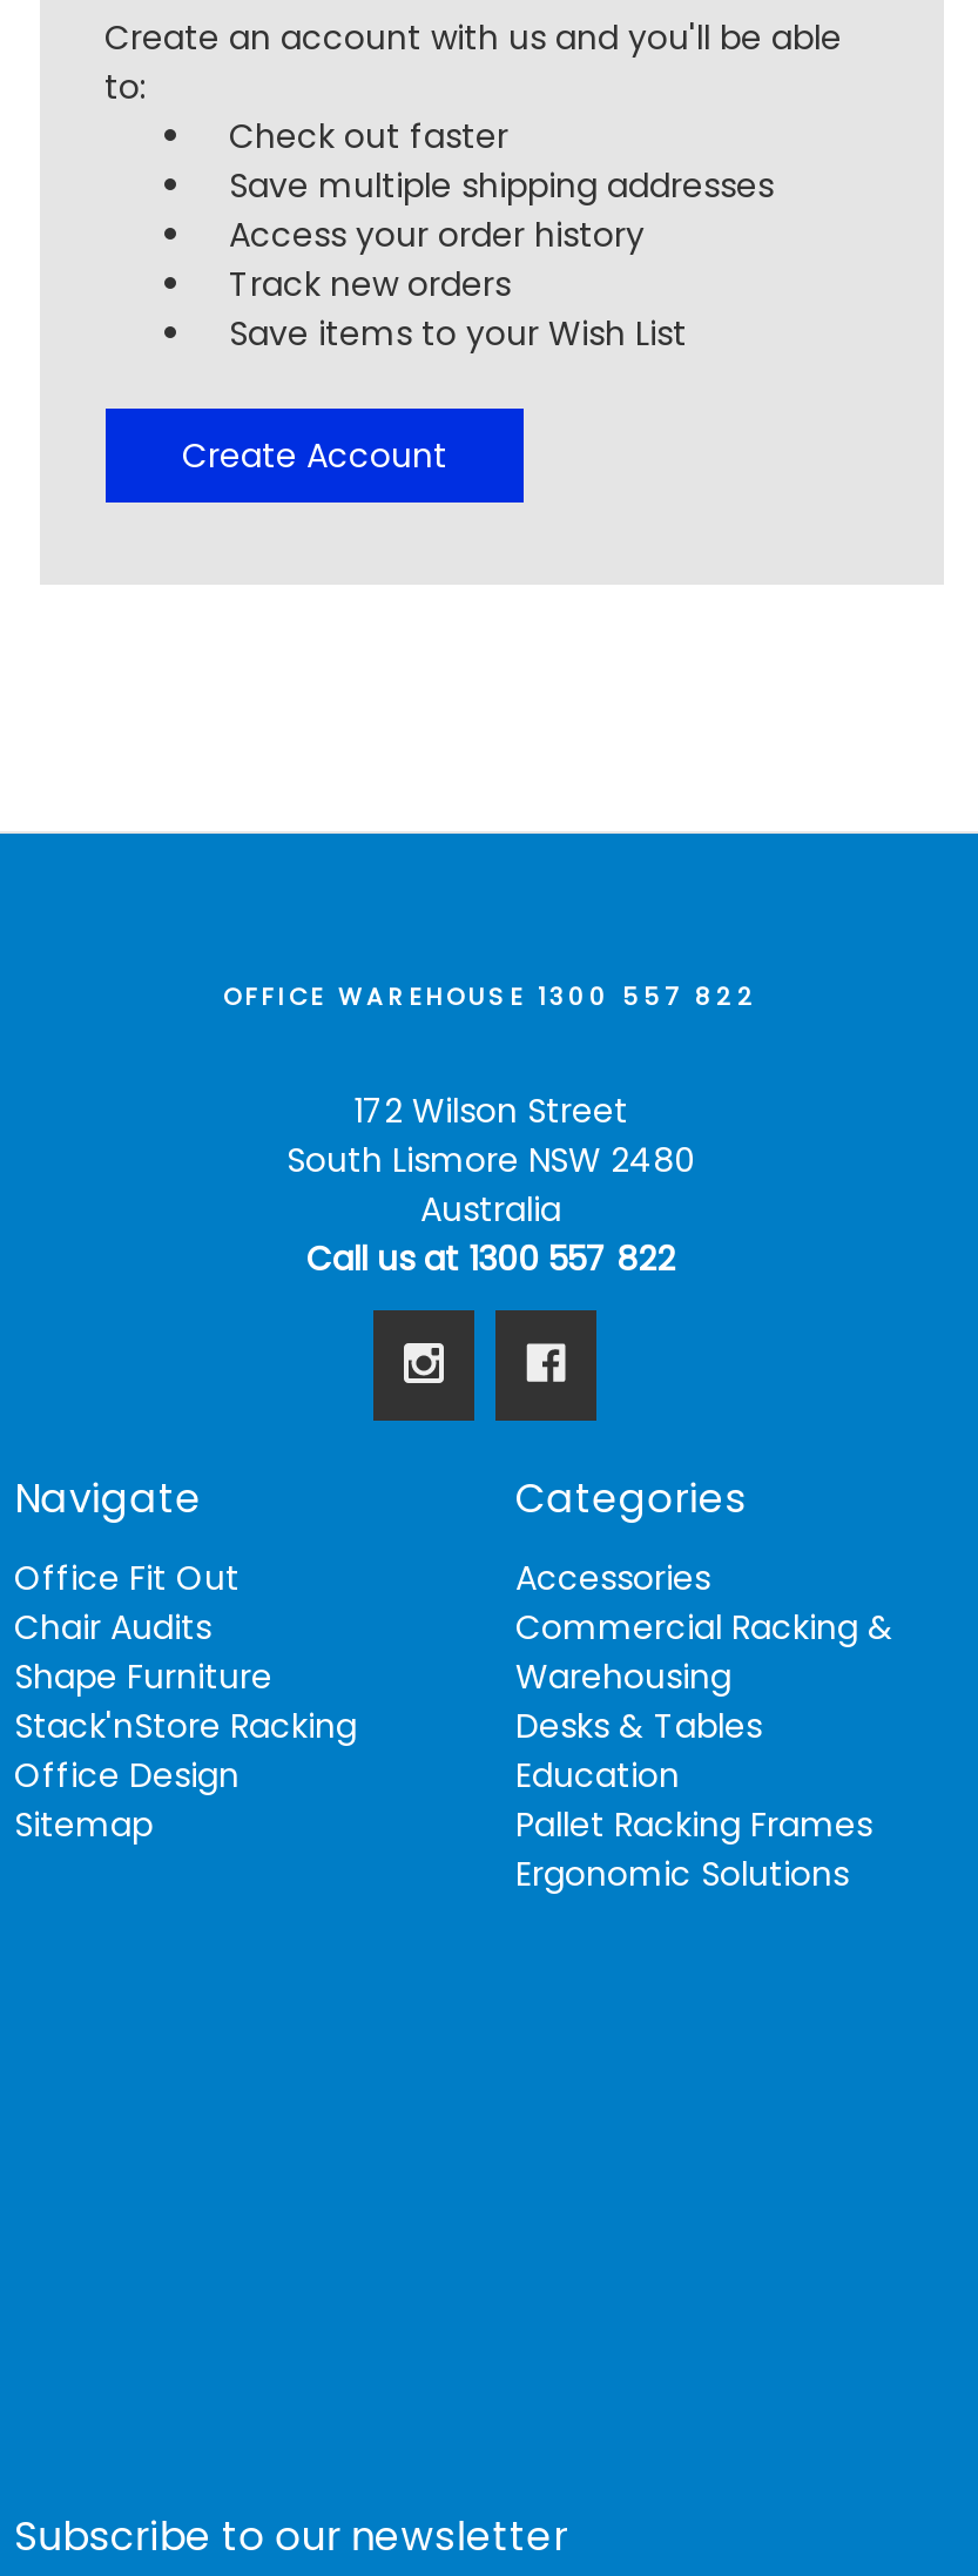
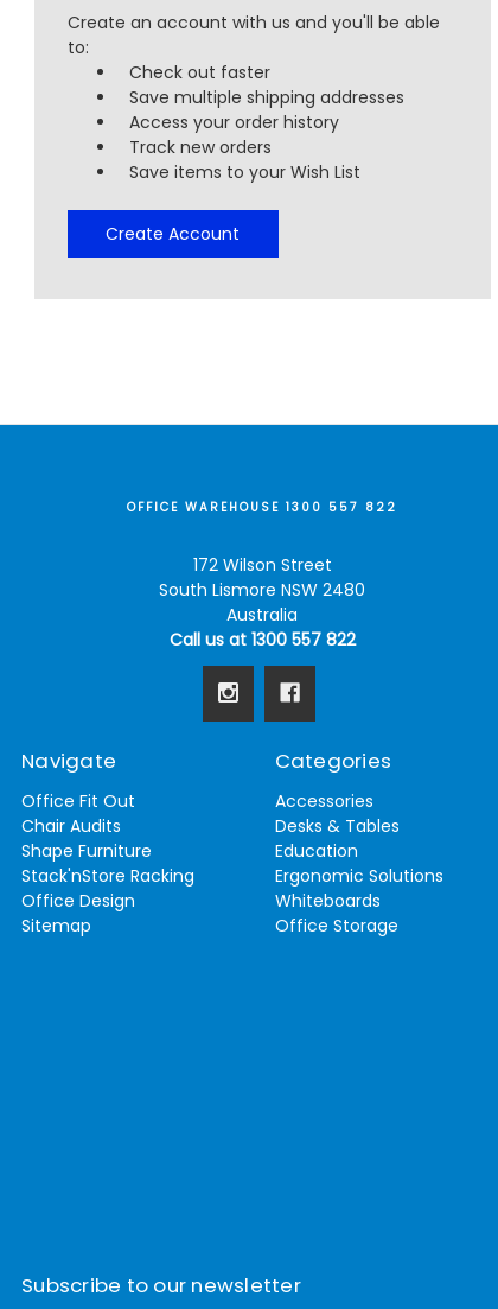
- Commercial Racking &
- Warehousing

moved up: Desks & Tables | Education

- Pallet Racking Frames

+ Whiteboards
+ Office Storage

moved up: Ergonomic Solutions
